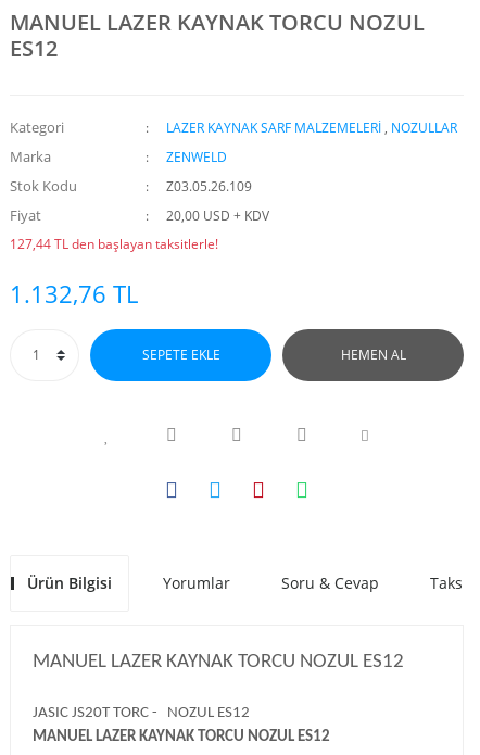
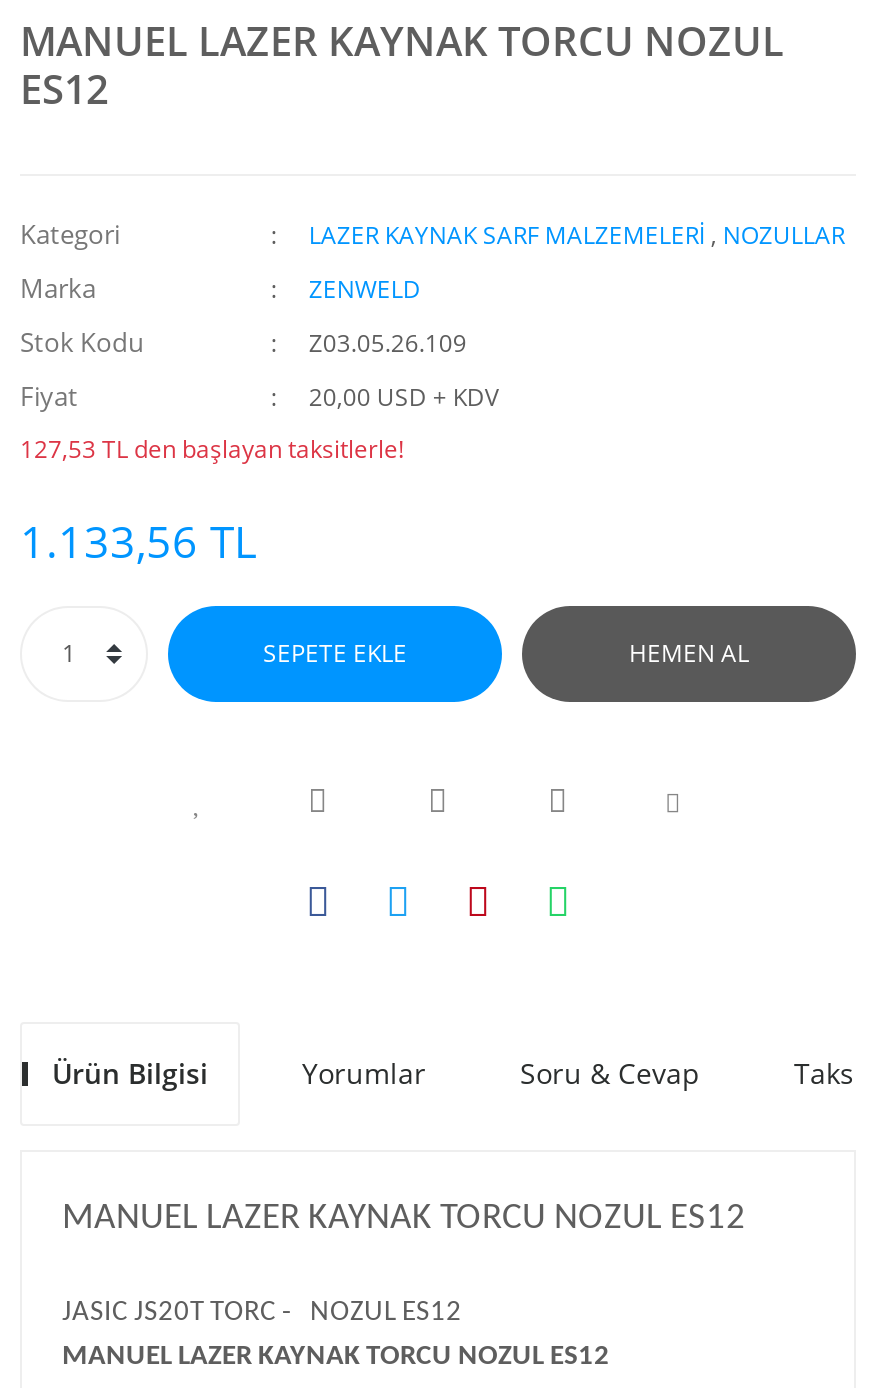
- 127,44 TL den başlayan taksitlerle!
+ 127,53 TL den başlayan taksitlerle!

- 1.132,76 TL
+ 1.133,56 TL
